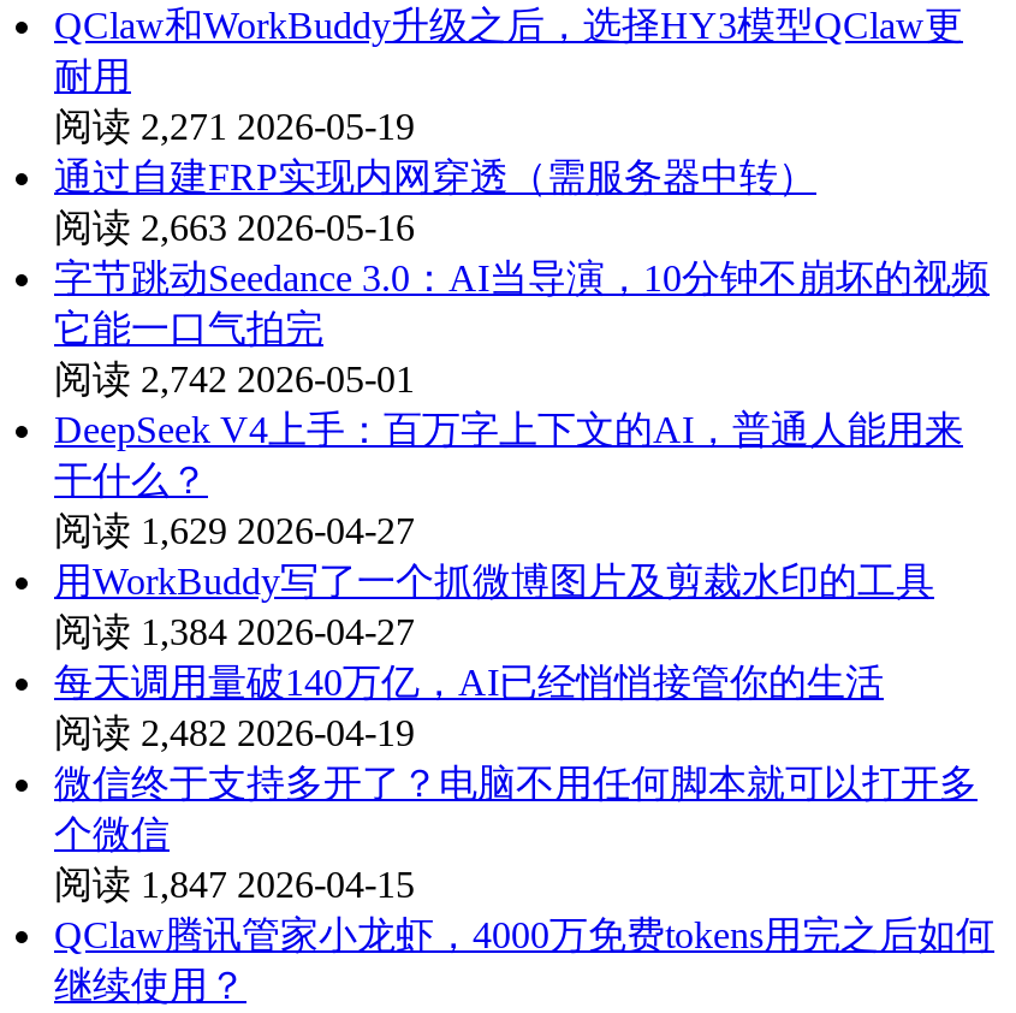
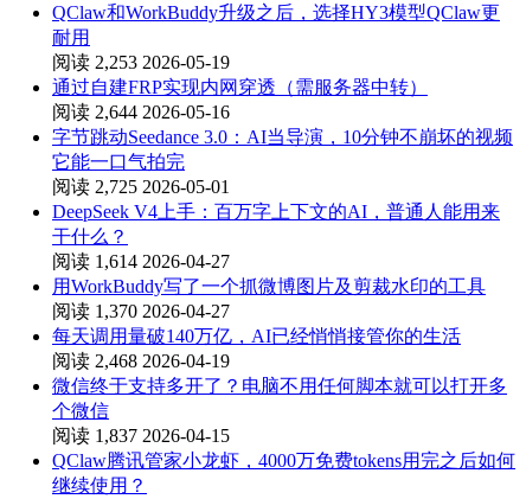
- 阅读 2,271 2026-05-19
+ 阅读 2,253 2026-05-19

- 阅读 2,663 2026-05-16
+ 阅读 2,644 2026-05-16

- 阅读 2,742 2026-05-01
+ 阅读 2,725 2026-05-01

- 阅读 1,629 2026-04-27
+ 阅读 1,614 2026-04-27

- 阅读 1,384 2026-04-27
+ 阅读 1,370 2026-04-27

- 阅读 2,482 2026-04-19
+ 阅读 2,468 2026-04-19

- 阅读 1,847 2026-04-15
+ 阅读 1,837 2026-04-15
